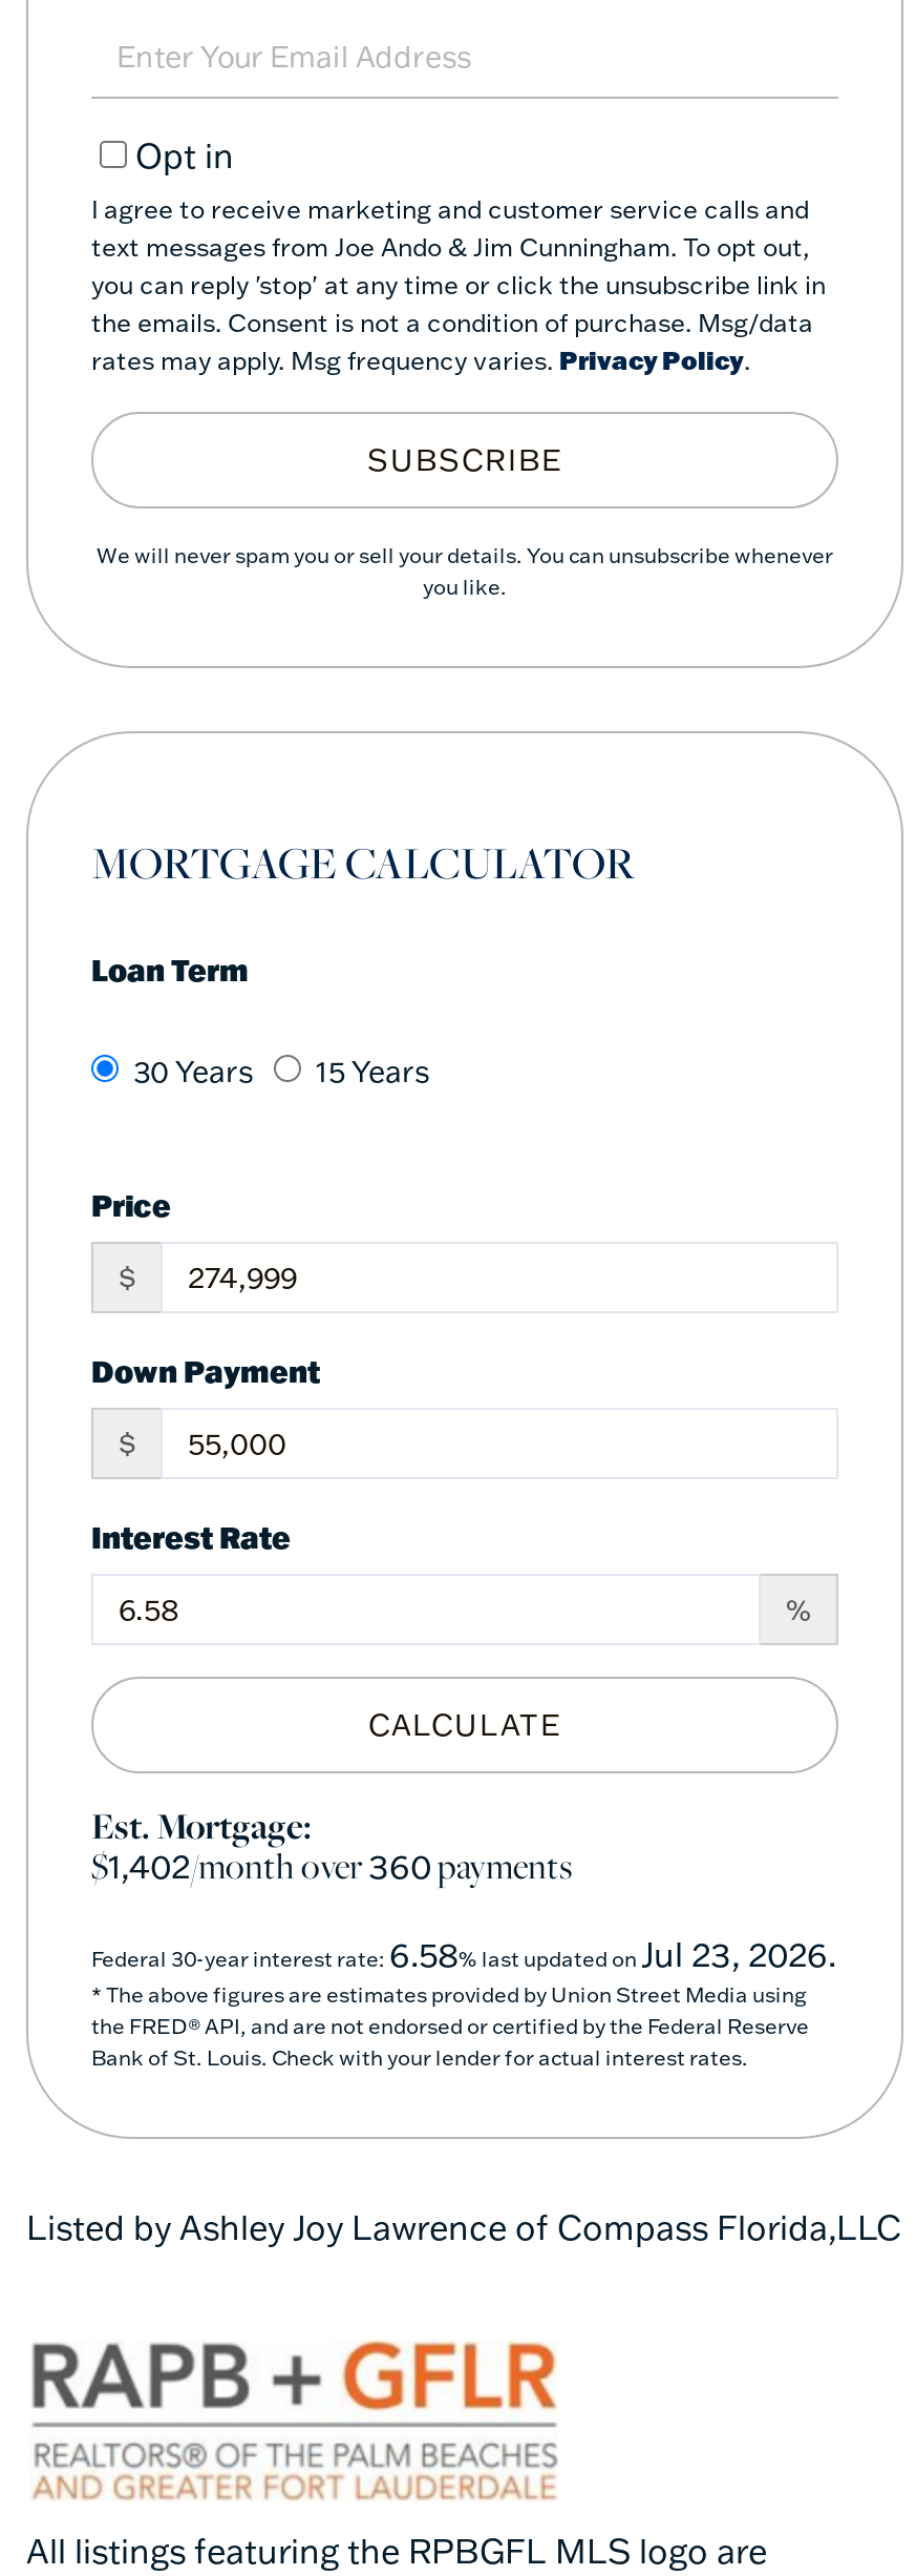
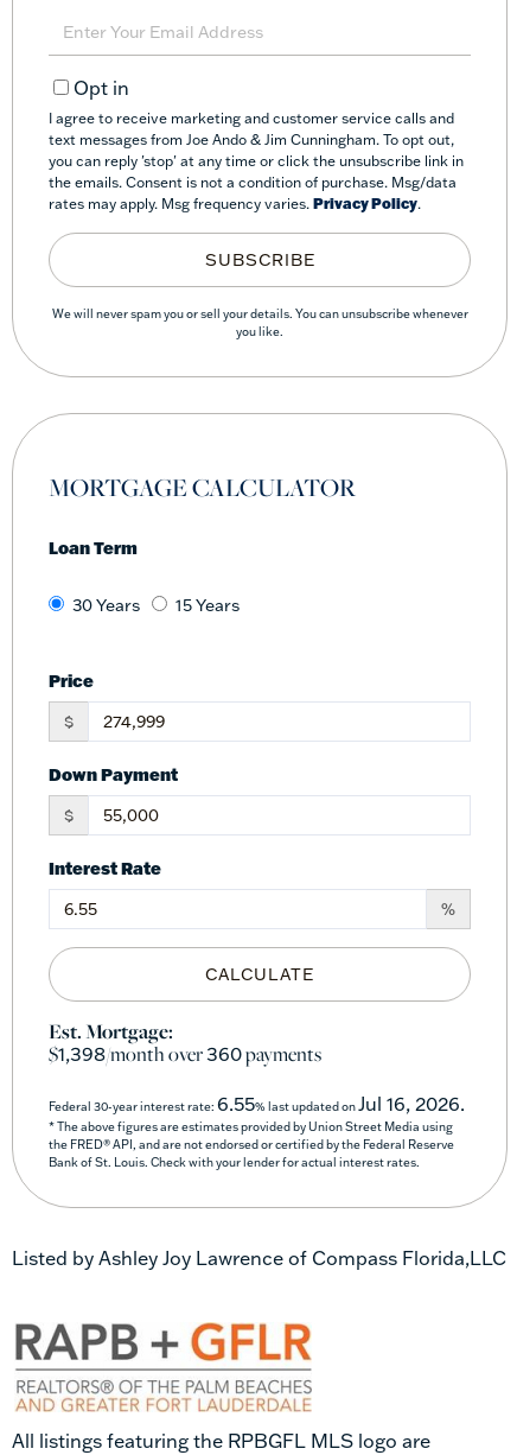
- $1,402/month over360payments
+ $1,398/month over360payments

- Federal 30-year interest rate: 6.58% last updated on Jul 23, 2026.
+ Federal 30-year interest rate: 6.55% last updated on Jul 16, 2026.
